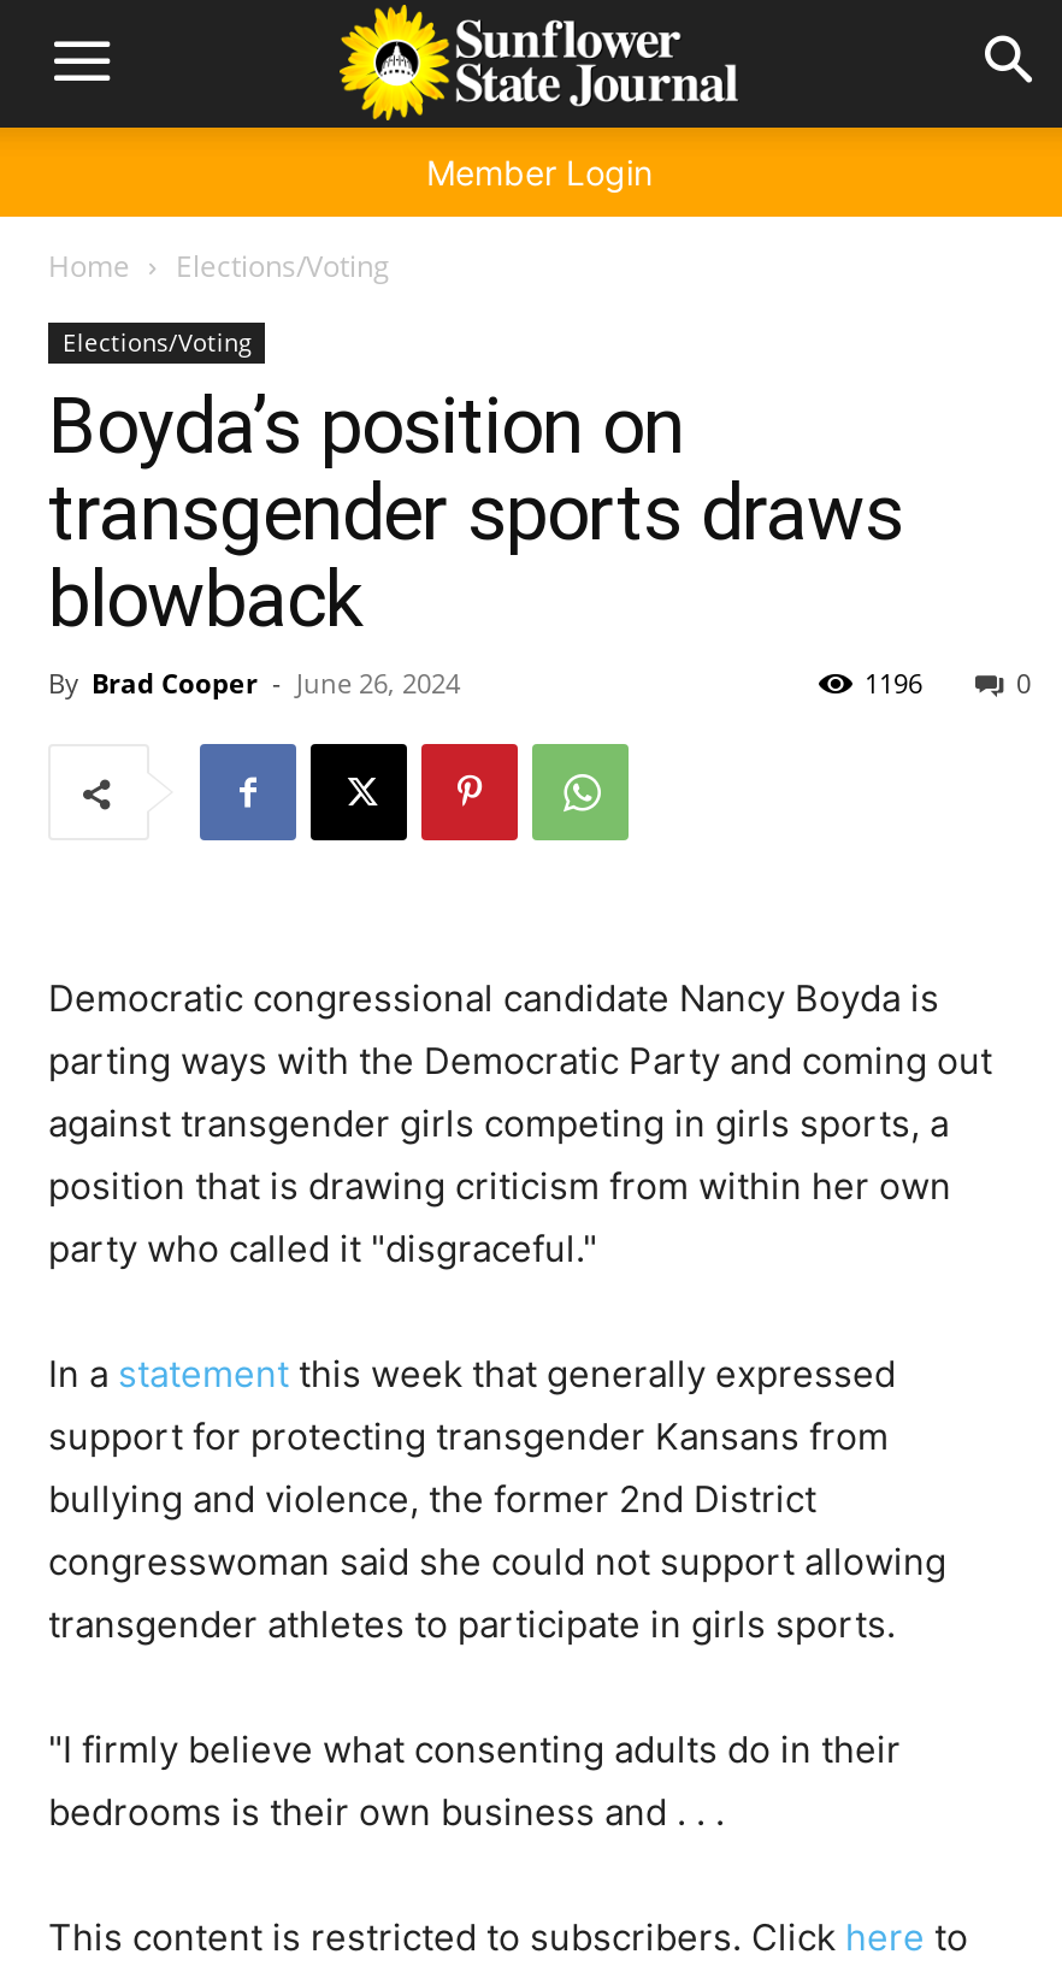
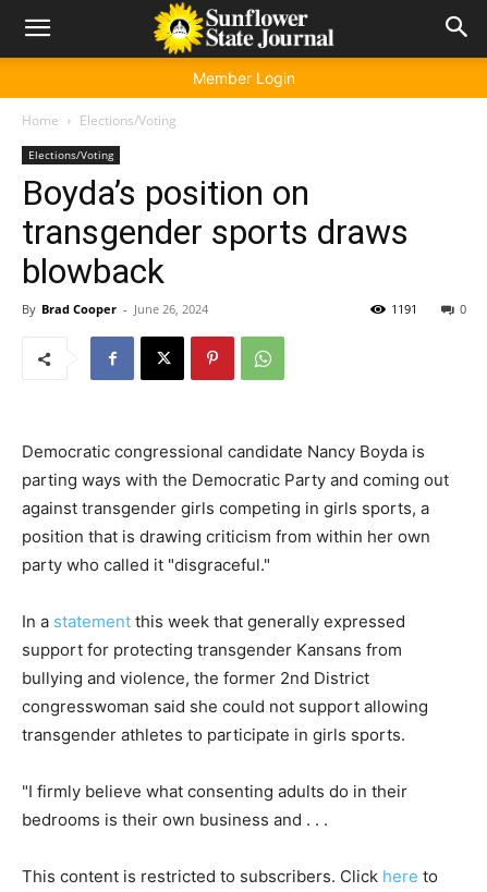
- 1196
+ 1191
